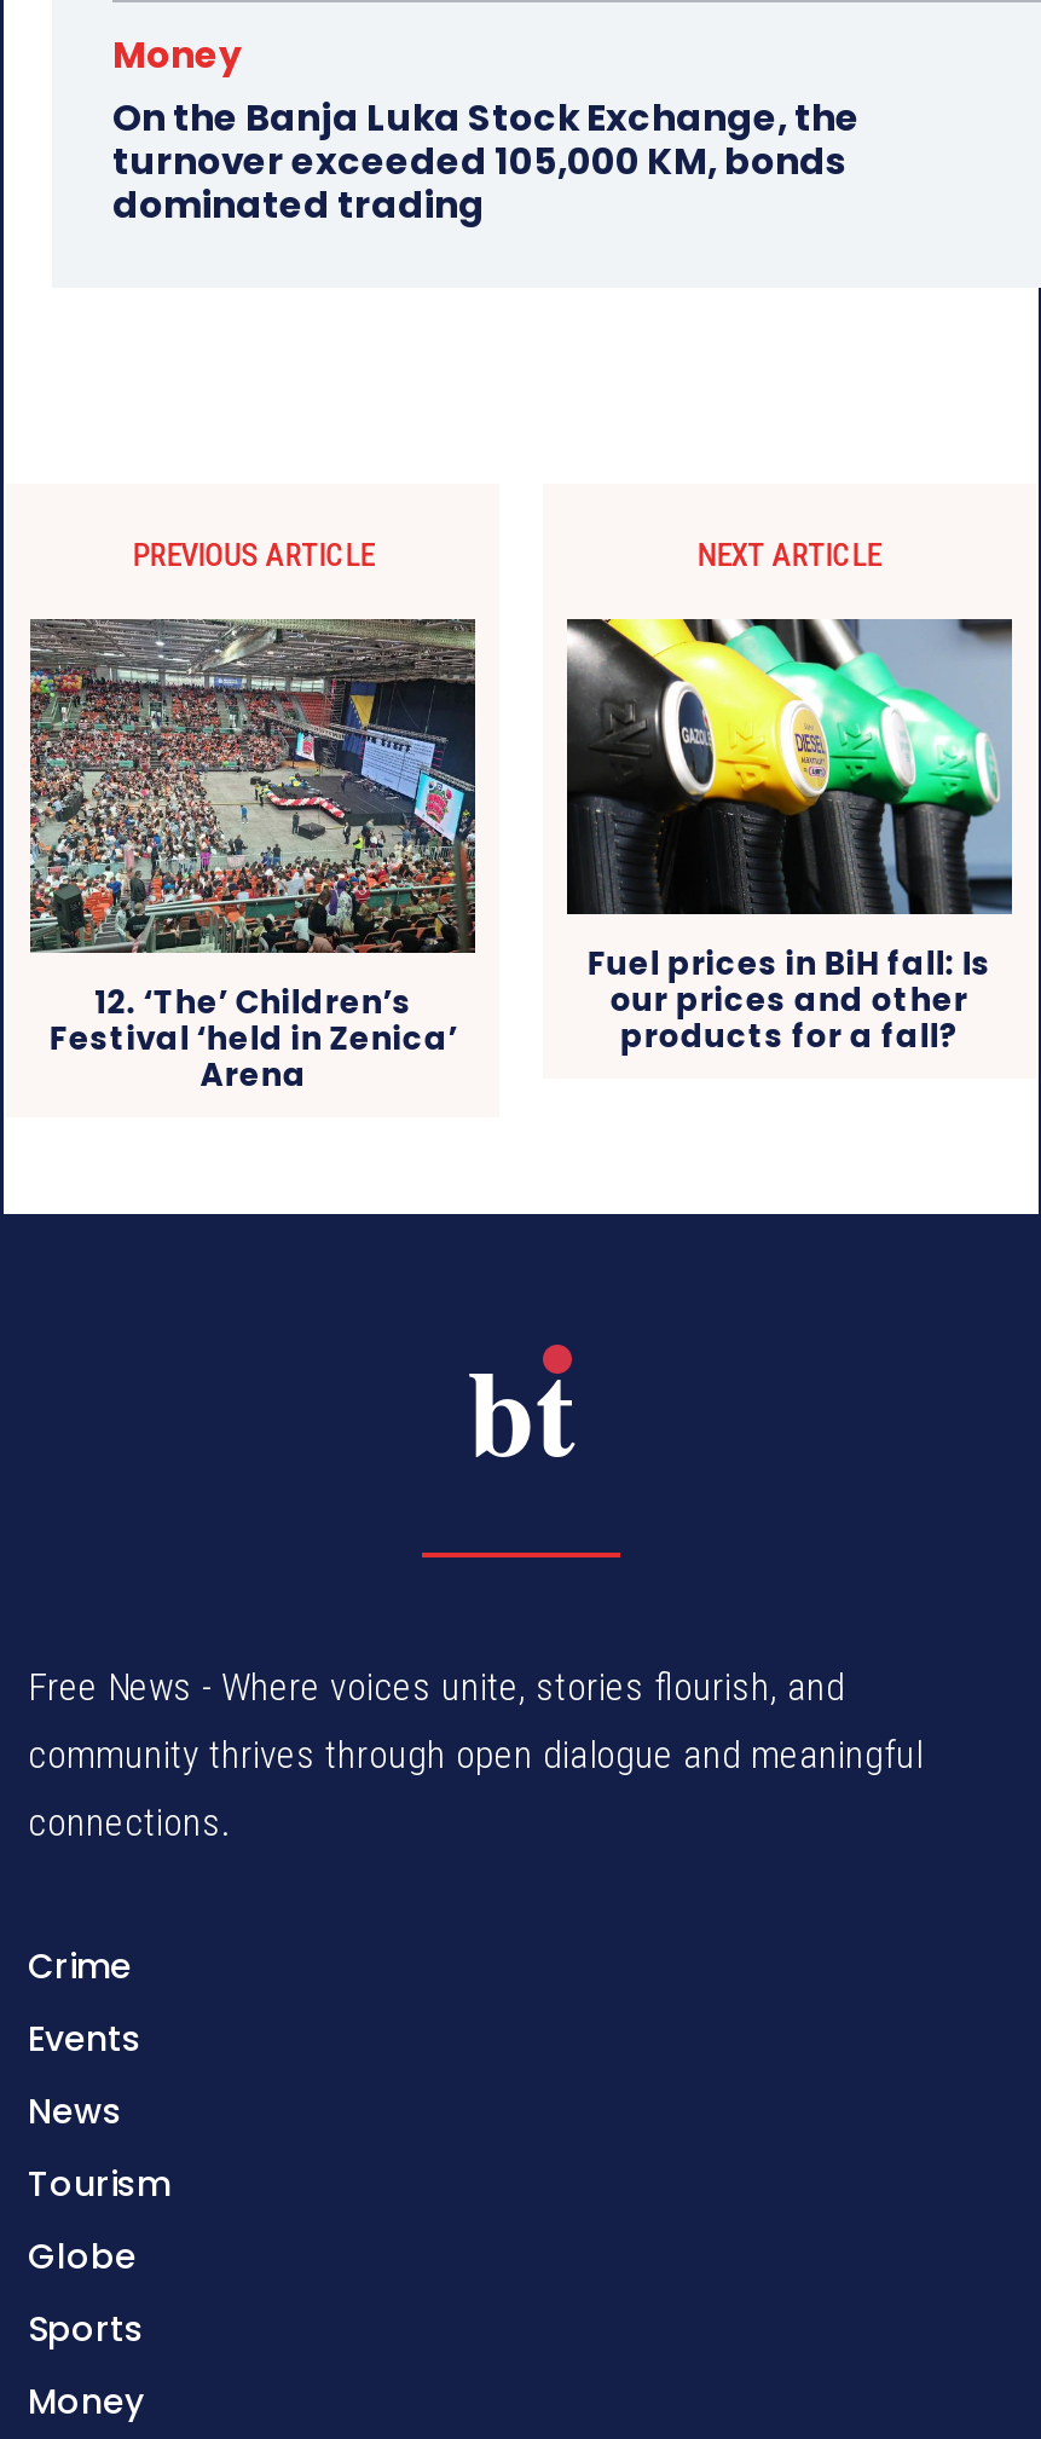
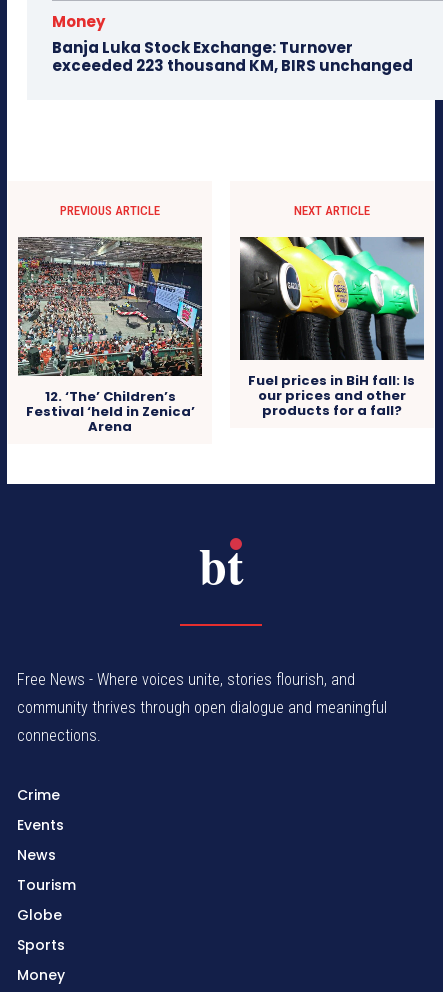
- On the Banja Luka Stock Exchange, the
- turnover exceeded 105,000 KM, bonds
- dominated trading
+ Banja Luka Stock Exchange: Turnover
+ exceeded 223 thousand KM, BIRS unchanged
